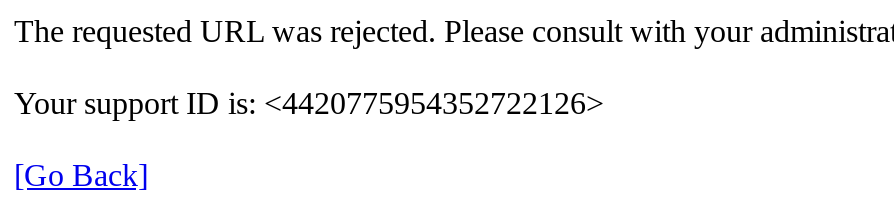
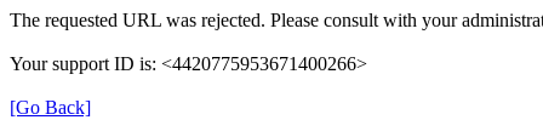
- Your support ID is: <4420775954352722126>
+ Your support ID is: <4420775953671400266>
